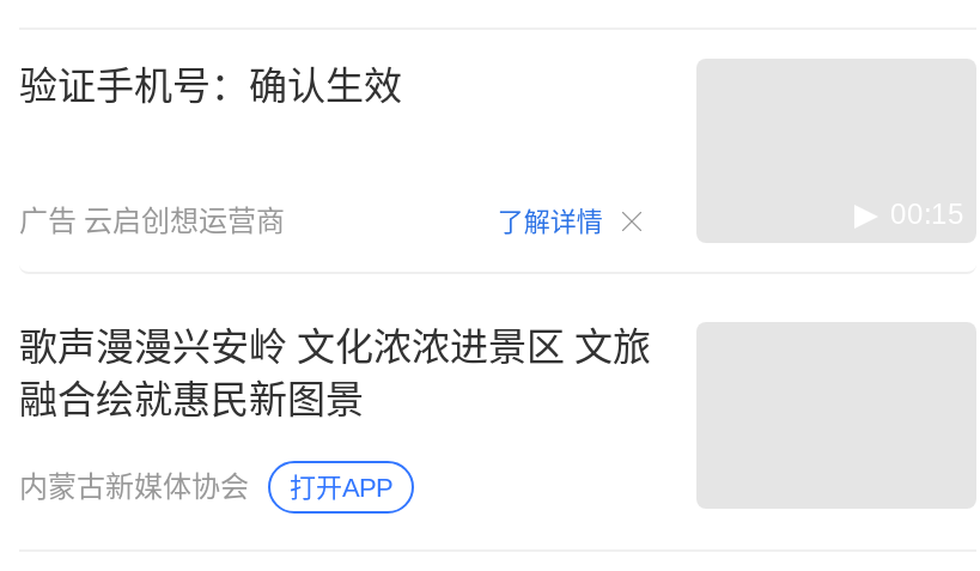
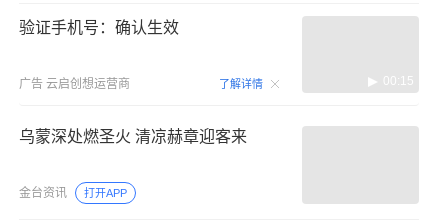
- 歌声漫漫兴安岭 文化浓浓进景区 文旅
- 融合绘就惠民新图景
+ 乌蒙深处燃圣火 清凉赫章迎客来

- 内蒙古新媒体协会
+ 金台资讯
